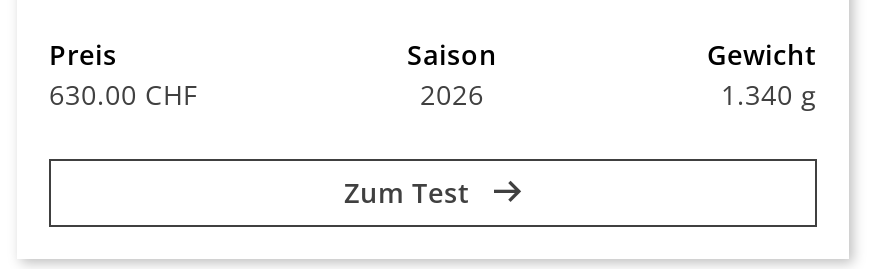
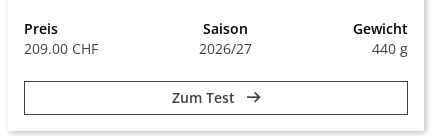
- 630.00 CHF
+ 209.00 CHF

- 2026
+ 2026/27

- 1.340 g
+ 440 g
